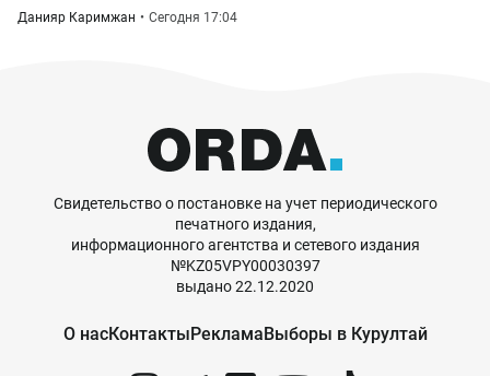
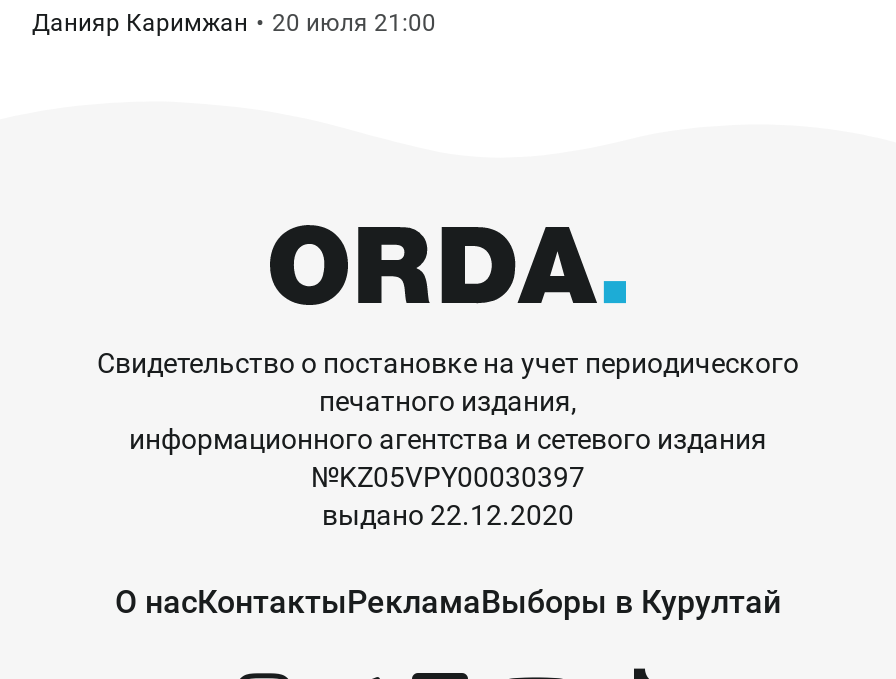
- Данияр Каримжан Сегодня 17:04
+ Данияр Каримжан 20 июля 21:00
